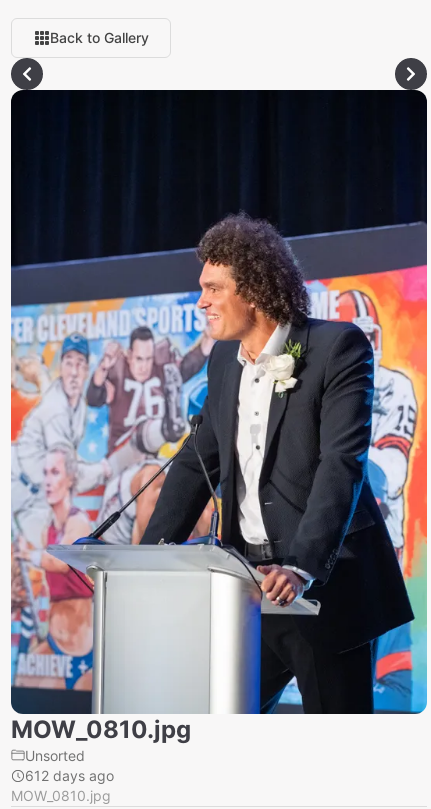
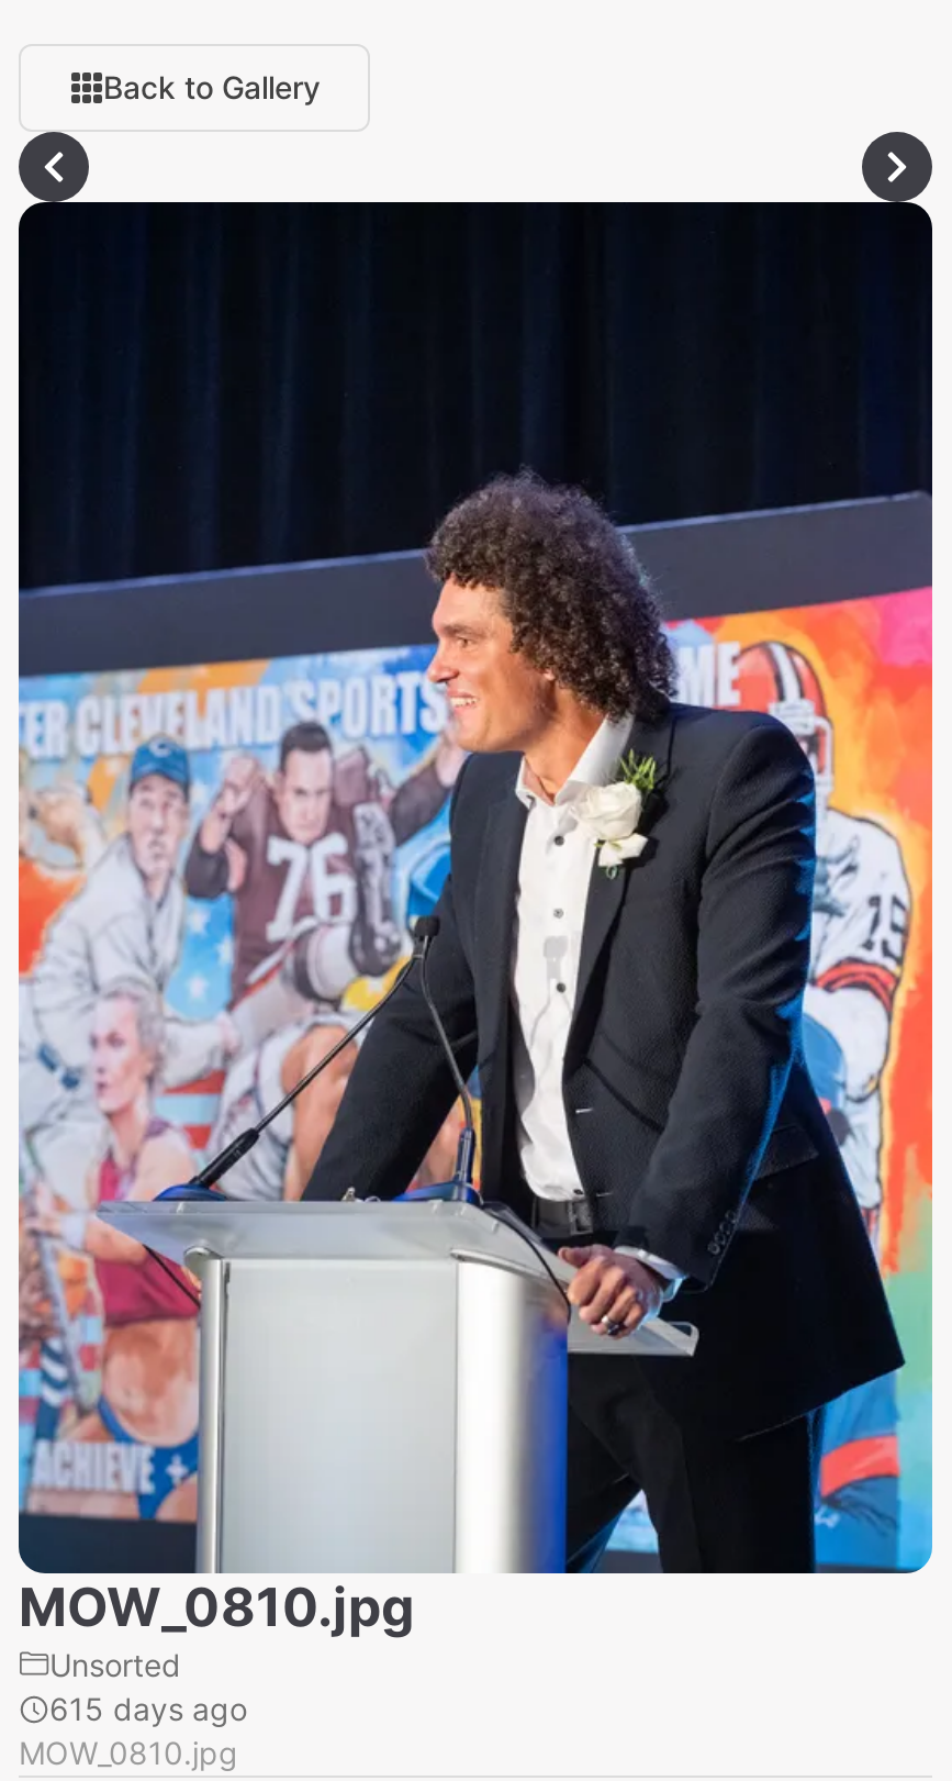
- 612 days ago
+ 615 days ago
